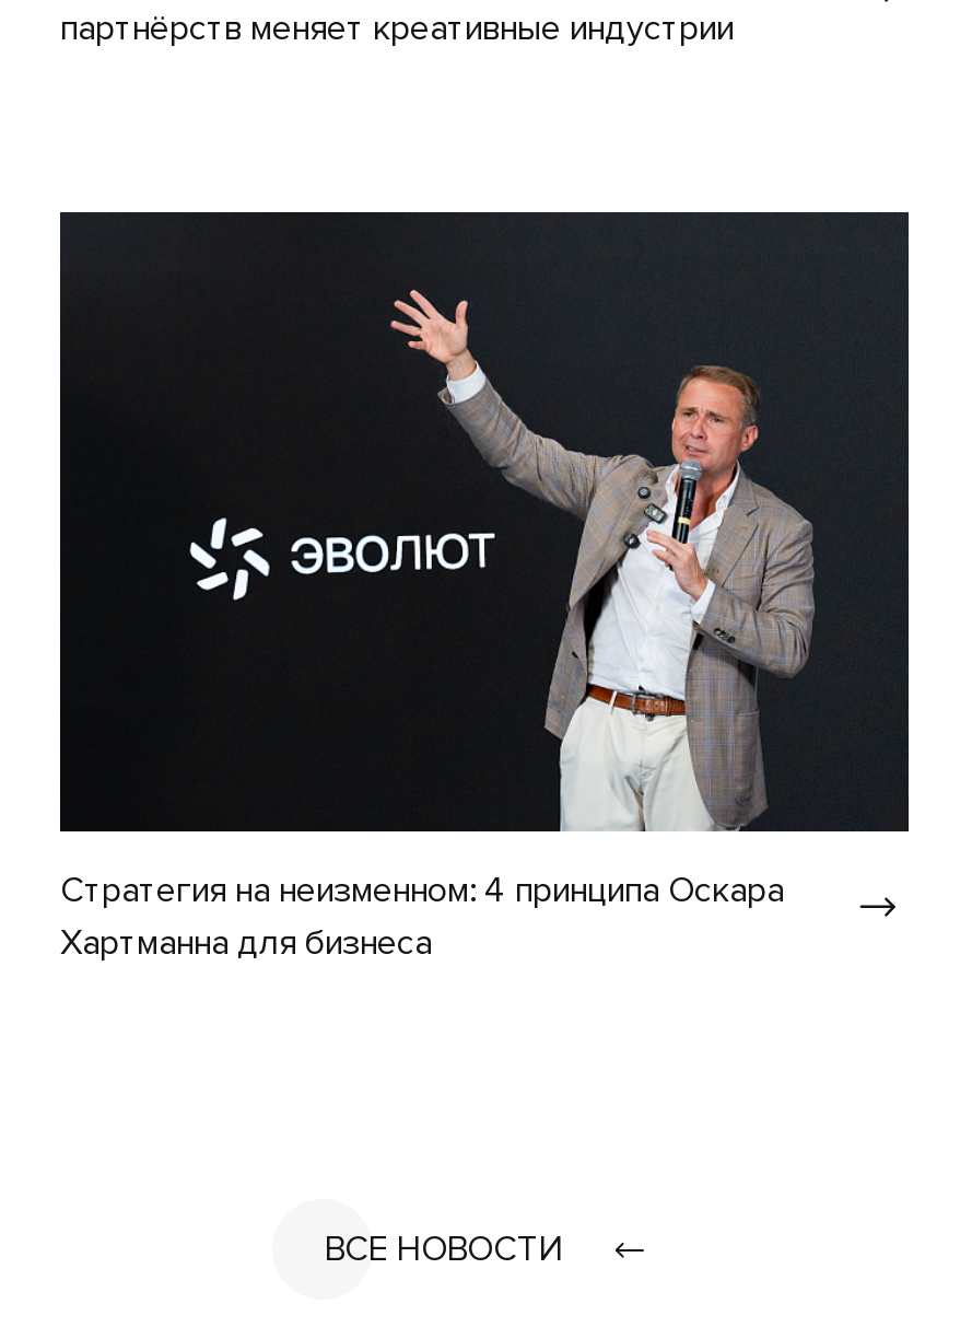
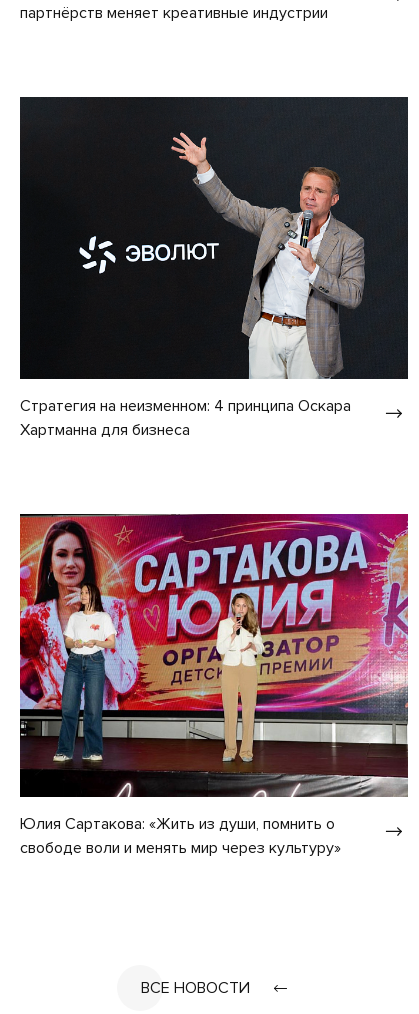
+ [image]
+ Юлия Сартакова: «Жить из души, помнить о
+ свободе воли и менять мир через культуру»
